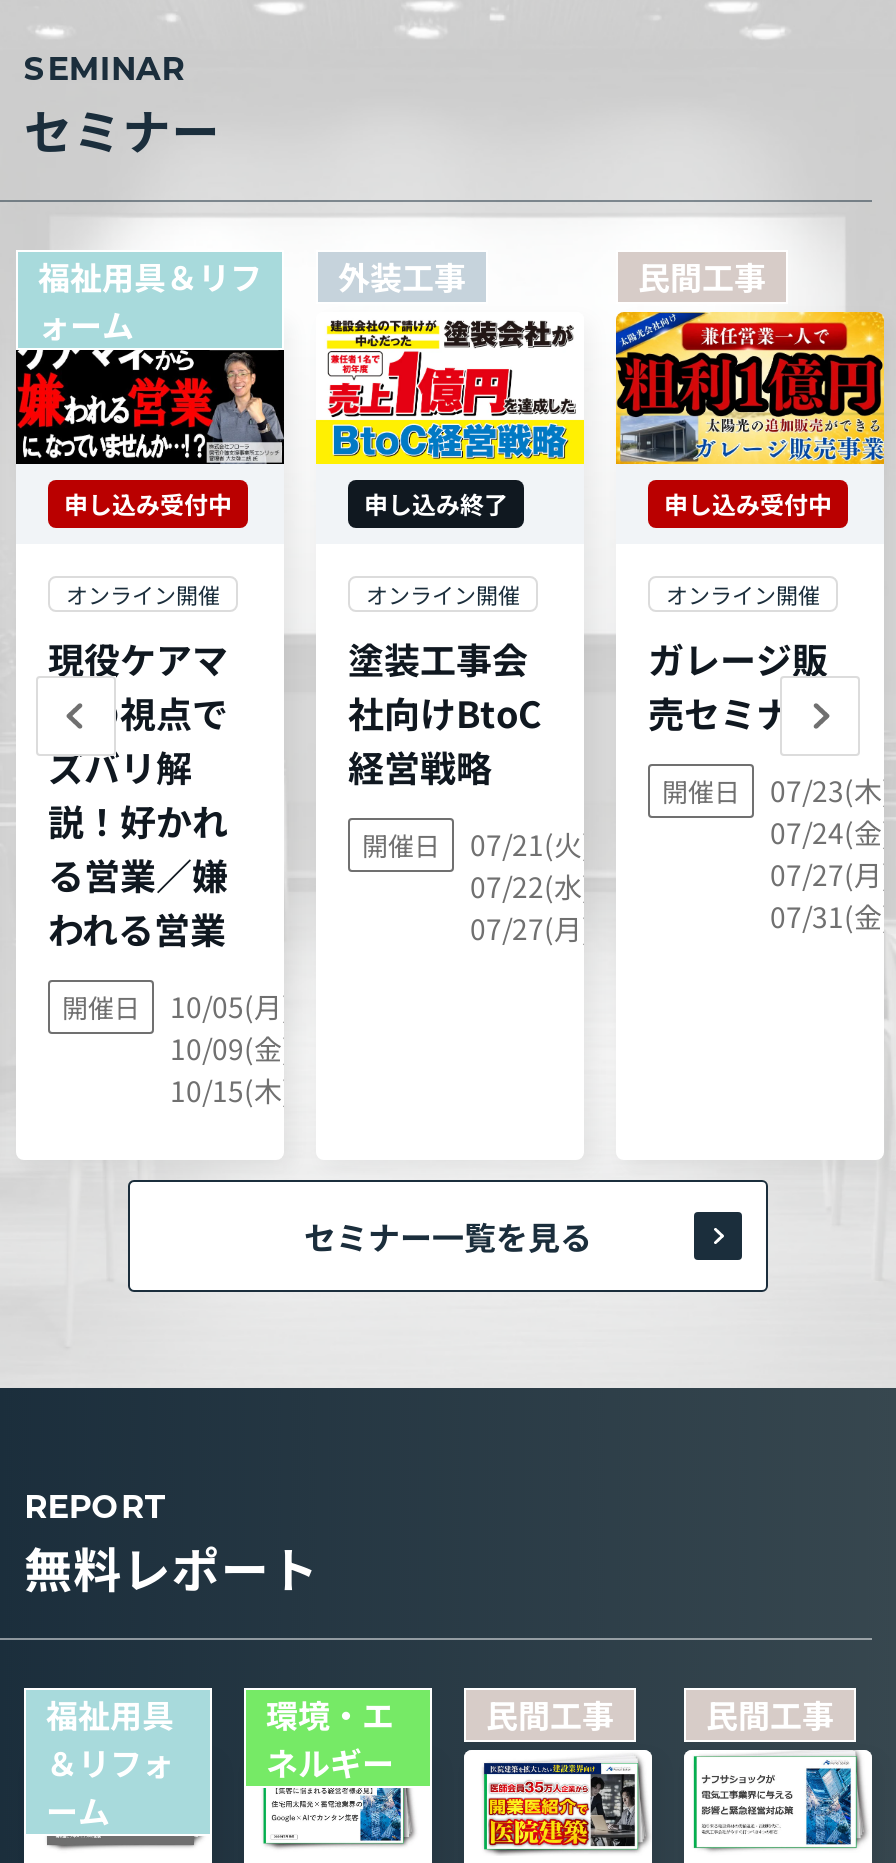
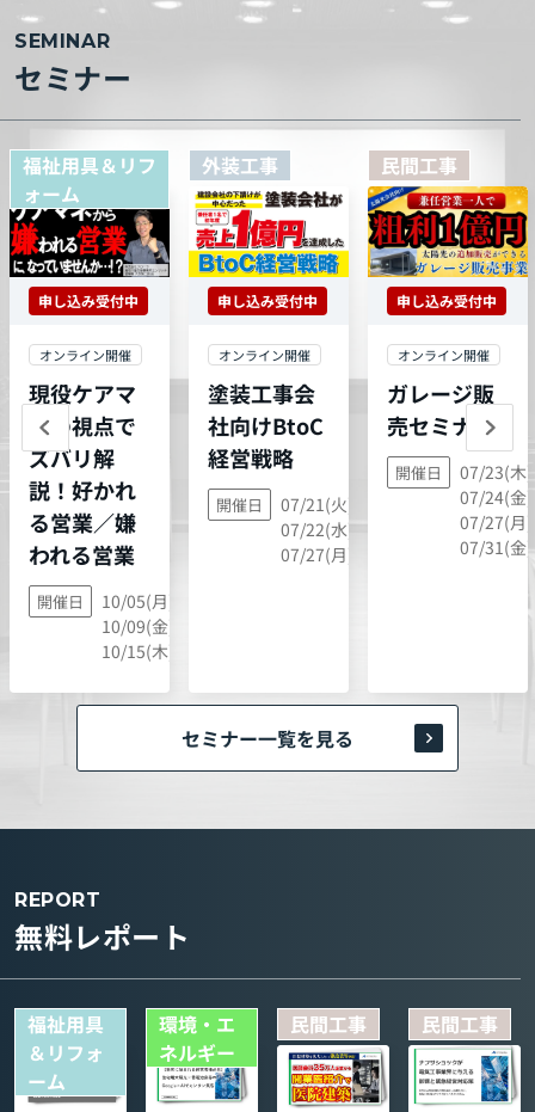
- 申し込み終了
+ 申し込み受付中
